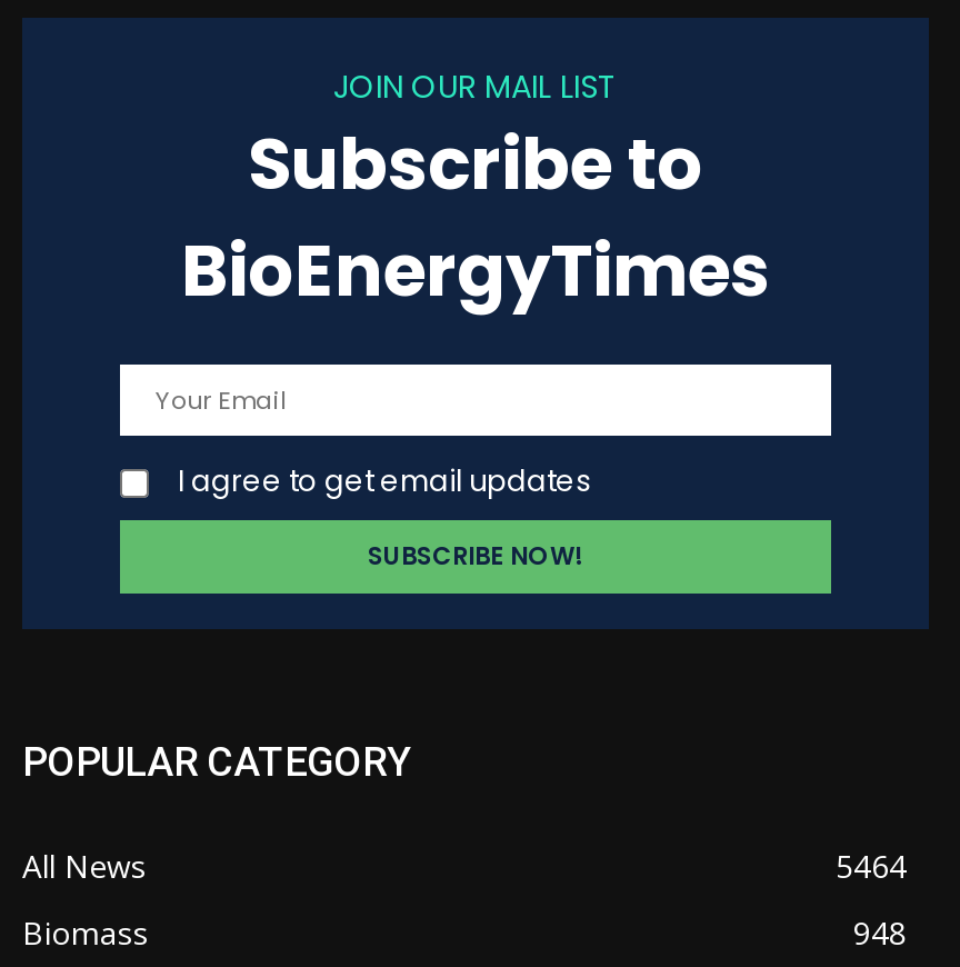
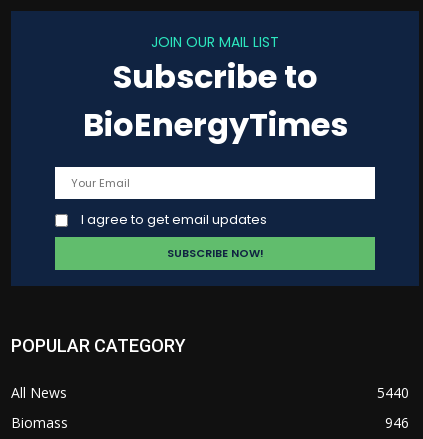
- 5464
+ 5440

- 948
+ 946
